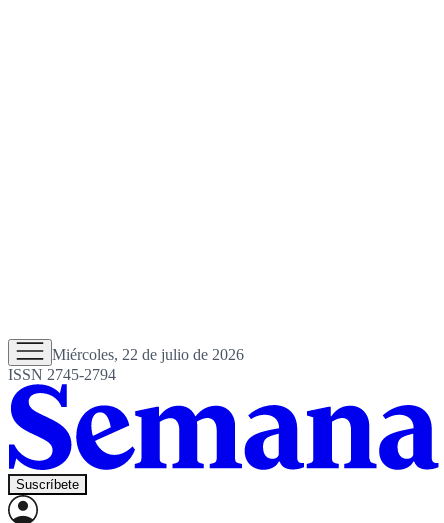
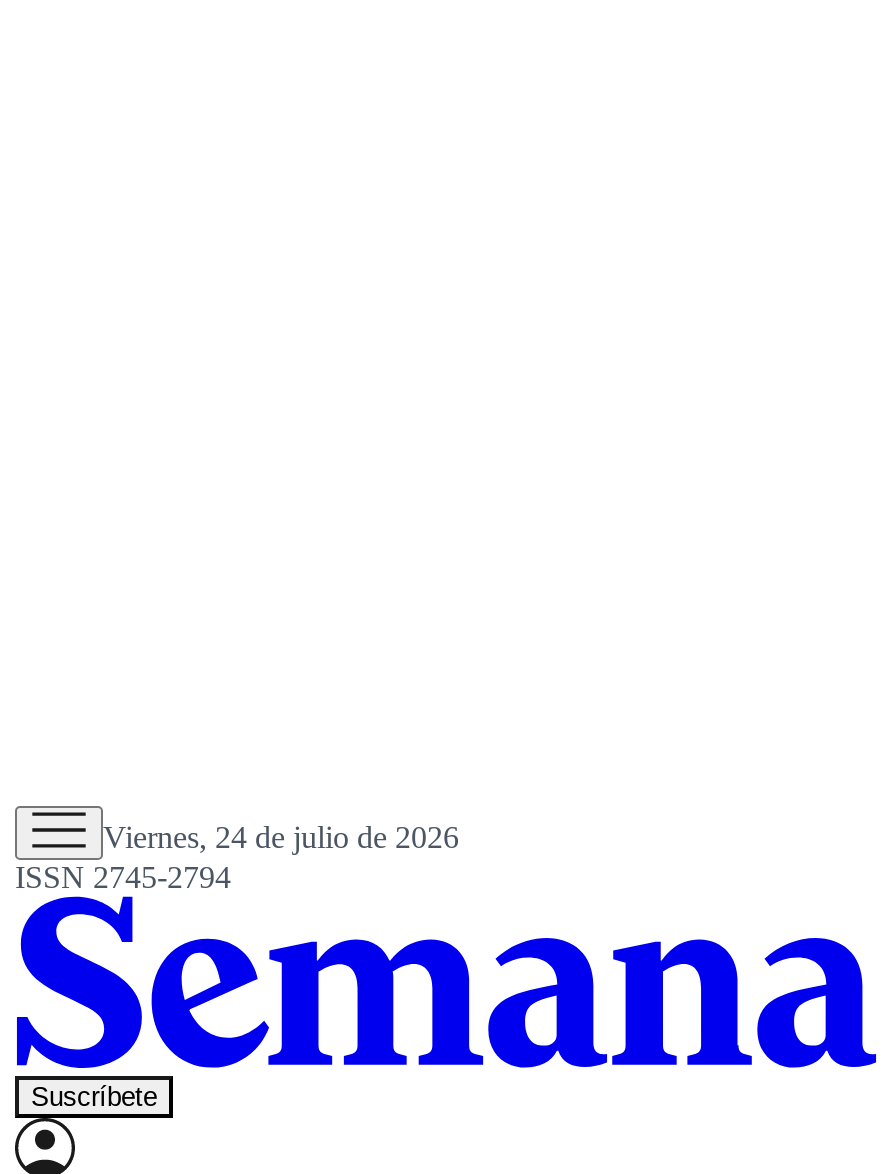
- Miércoles, 22 de julio de 2026
+ Viernes, 24 de julio de 2026
